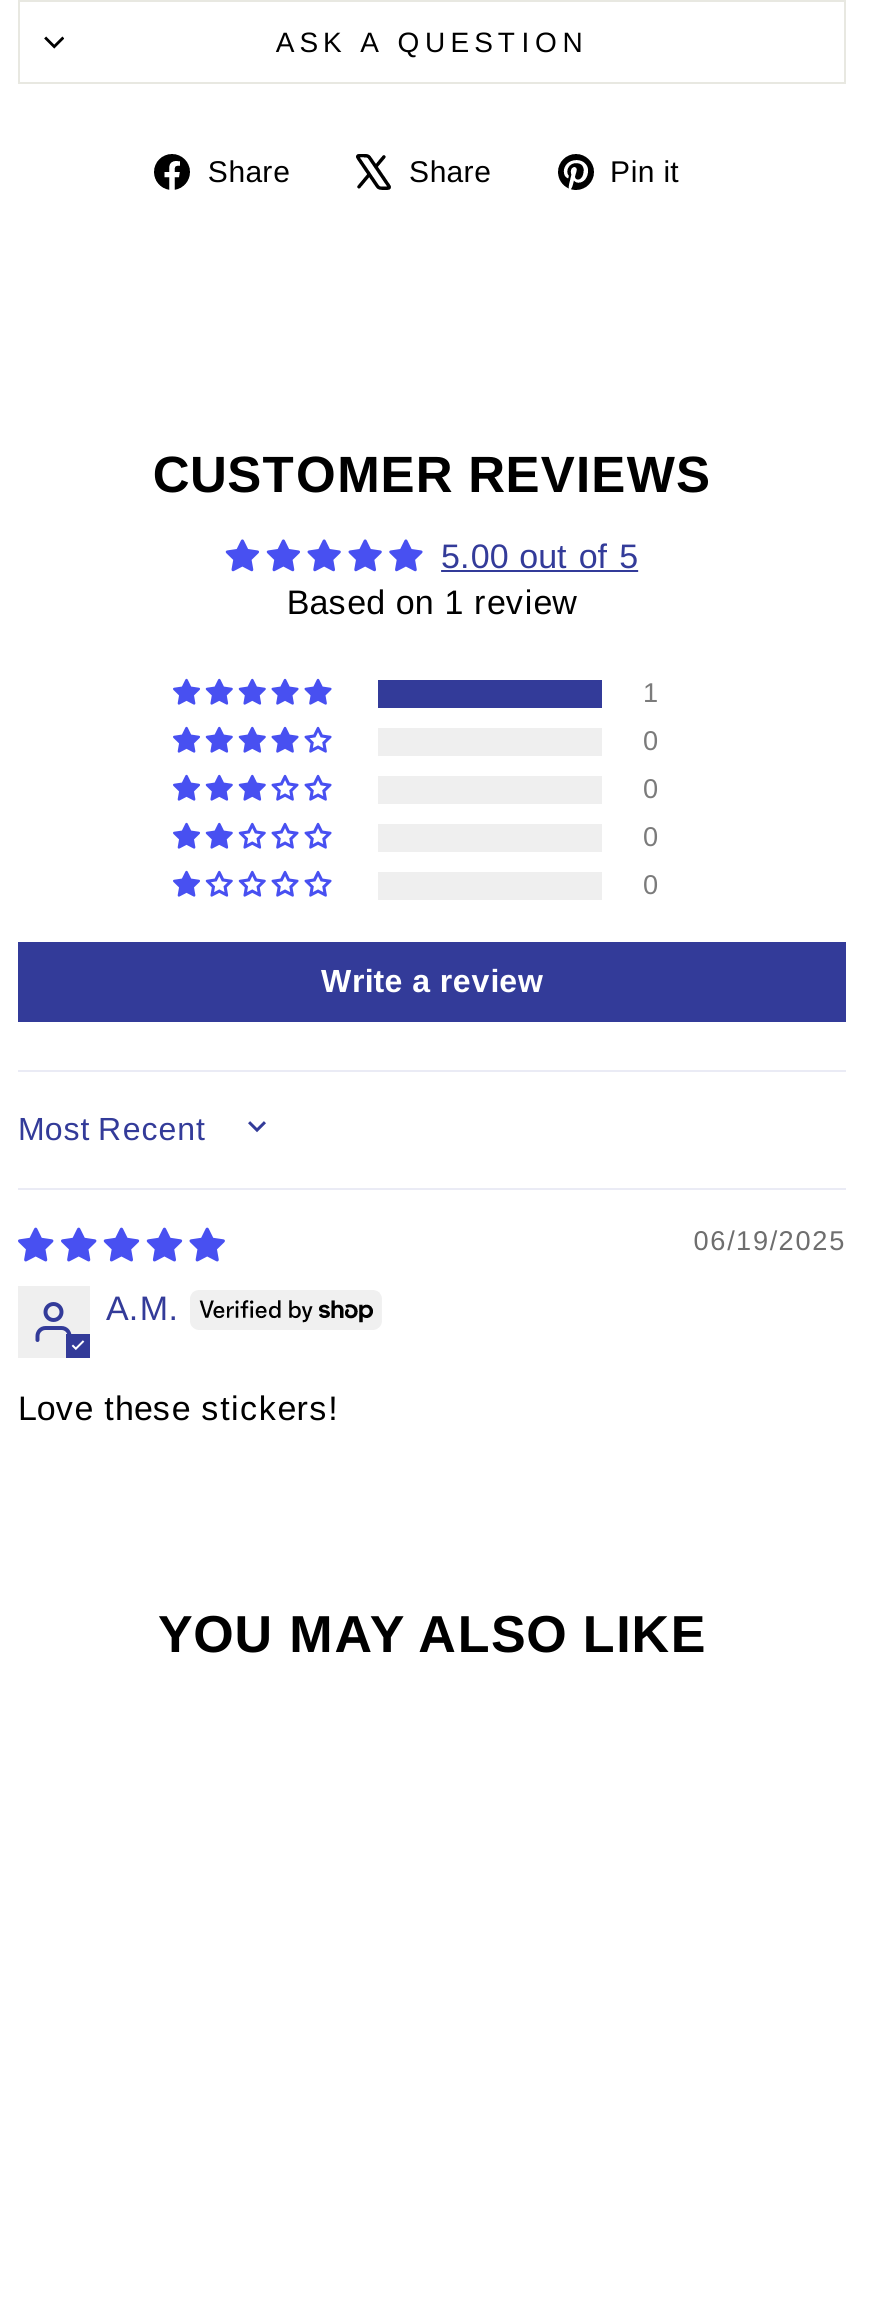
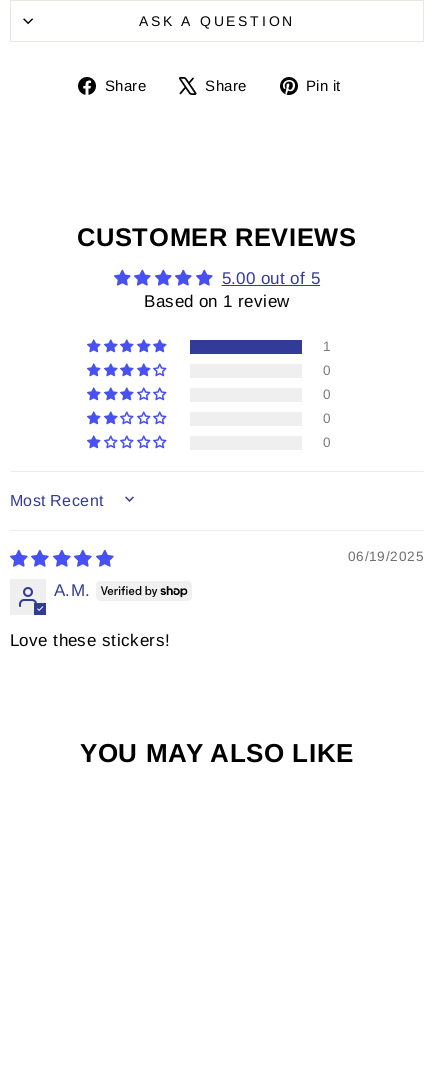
- Write a review
